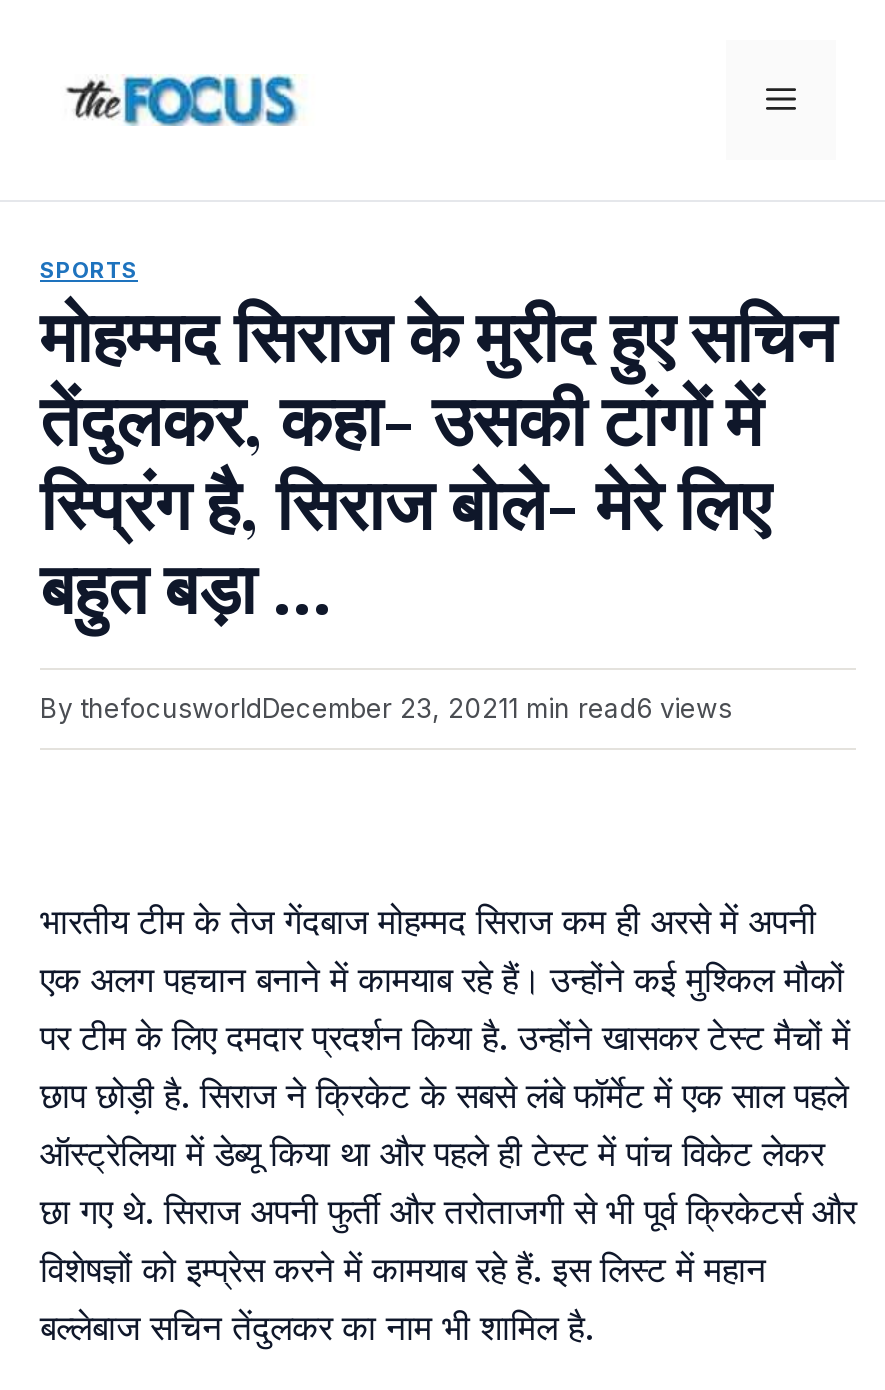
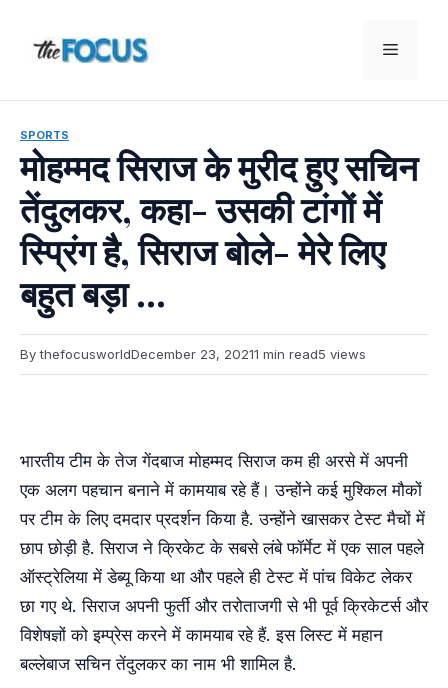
- By thefocusworldDecember 23, 20211 min read6 views
+ By thefocusworldDecember 23, 20211 min read5 views
